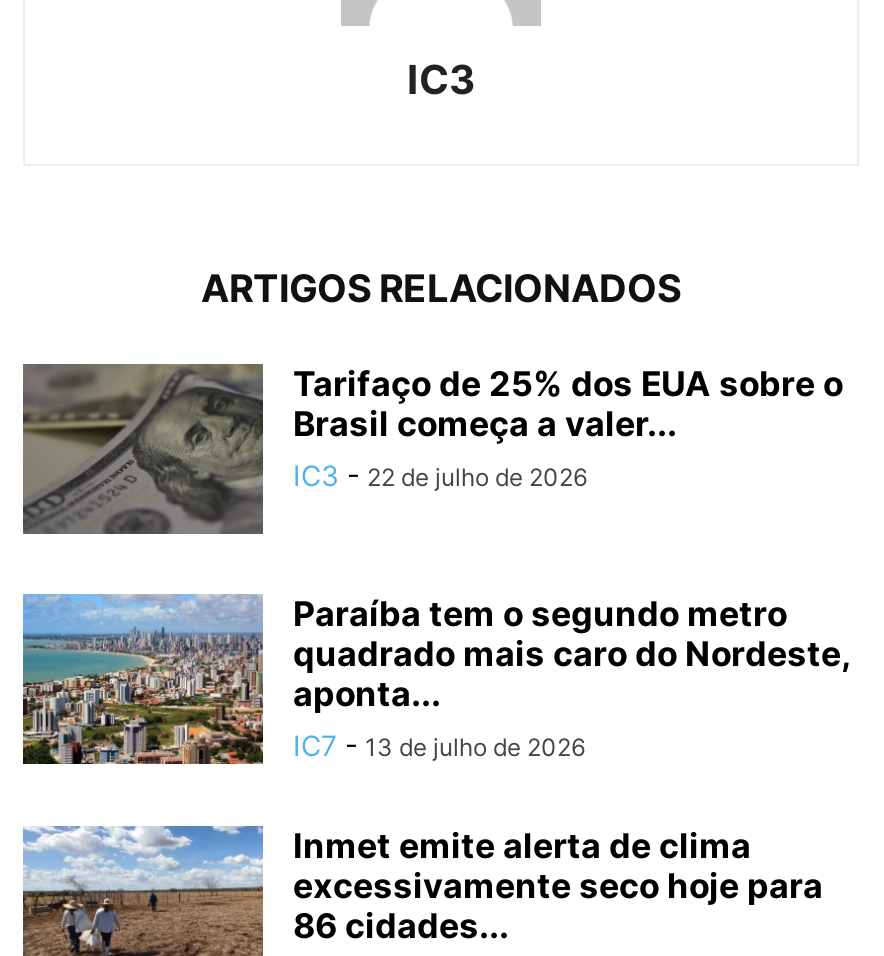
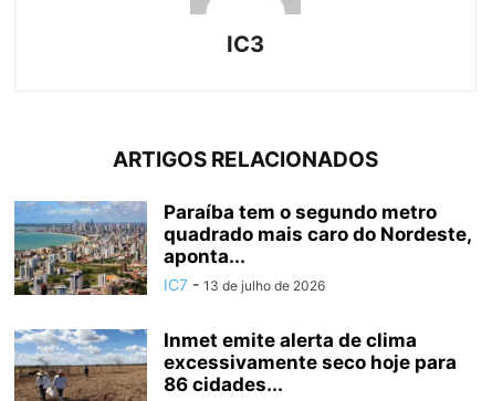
- [image]
- Tarifaço de 25% dos EUA sobre o
- Brasil começa a valer...
- IC3 - 22 de julho de 2026
